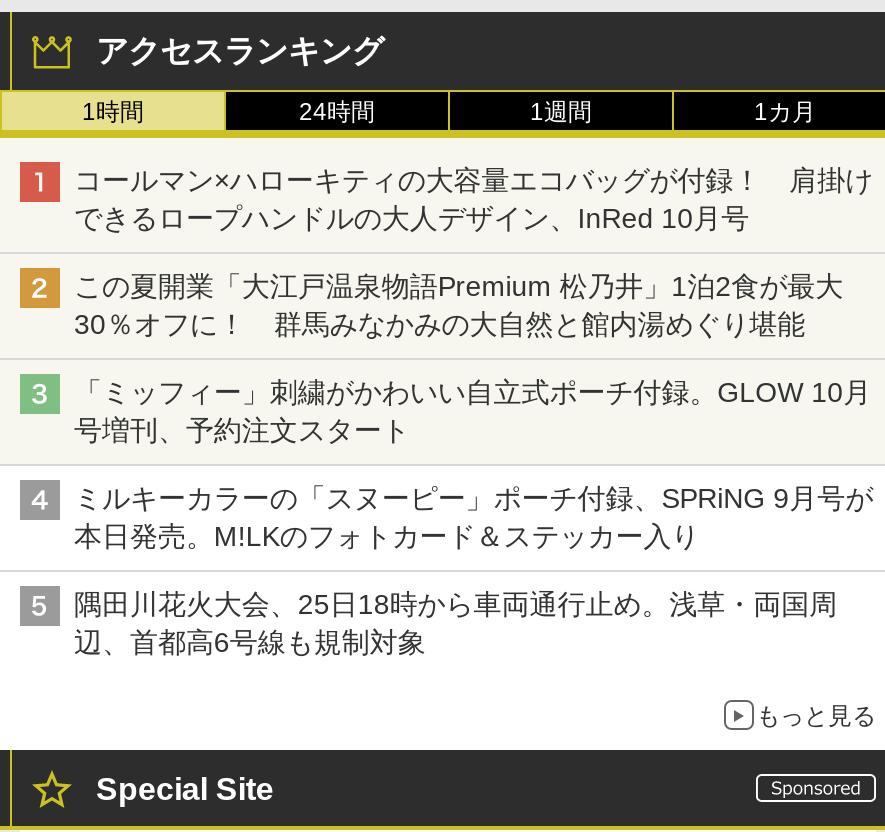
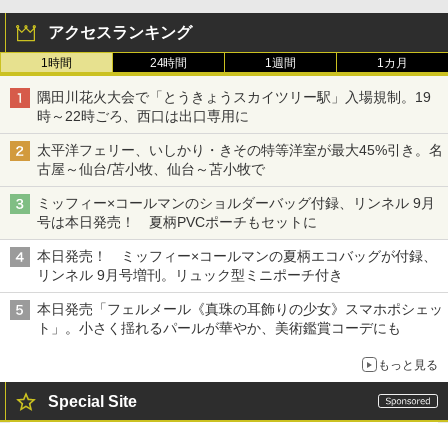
- コールマン×ハローキティの大容量エコバッグが付録！ 肩掛け
- できるロープハンドルの大人デザイン、InRed 10月号
+ 隅田川花火大会で「とうきょうスカイツリー駅」入場規制。19
+ 時～22時ごろ、西口は出口専用に

- この夏開業「大江戸温泉物語Premium 松乃井」1泊2食が最大
- 30％オフに！ 群馬みなかみの大自然と館内湯めぐり堪能
+ 太平洋フェリー、いしかり・きその特等洋室が最大45%引き。名
+ 古屋～仙台/苫小牧、仙台～苫小牧で

- 「ミッフィー」刺繍がかわいい自立式ポーチ付録。GLOW 10月
- 号増刊、予約注文スタート
+ ミッフィー×コールマンのショルダーバッグ付録、リンネル 9月
+ 号は本日発売！ 夏柄PVCポーチもセットに

- ミルキーカラーの「スヌーピー」ポーチ付録、SPRiNG 9月号が
- 本日発売。M!LKのフォトカード＆ステッカー入り
+ 本日発売！ ミッフィー×コールマンの夏柄エコバッグが付録、
+ リンネル 9月号増刊。リュック型ミニポーチ付き

- 隅田川花火大会、25日18時から車両通行止め。浅草・両国周
- 辺、首都高6号線も規制対象
+ 本日発売「フェルメール《真珠の耳飾りの少女》スマホポシェッ
+ ト」。小さく揺れるパールが華やか、美術鑑賞コーデにも
